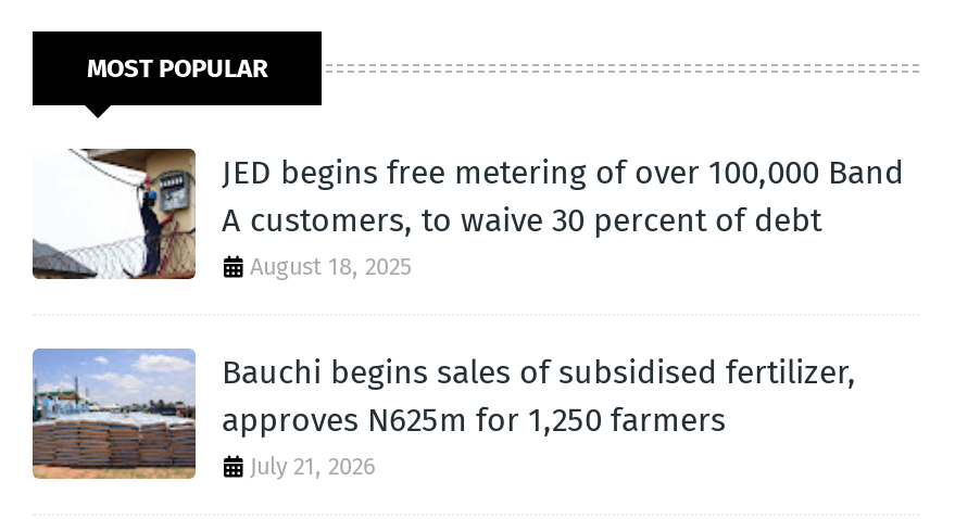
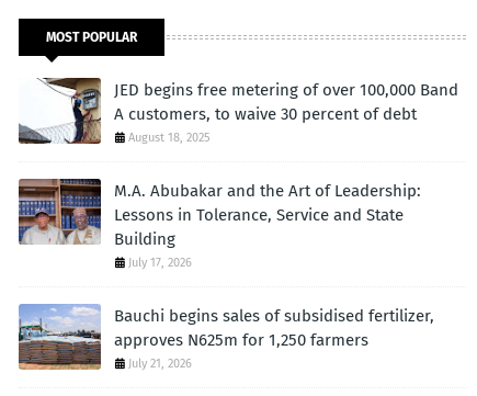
+ [image]
+ M.A. Abubakar and the Art of Leadership:
+ Lessons in Tolerance, Service and State
+ Building
+ July 17, 2026
